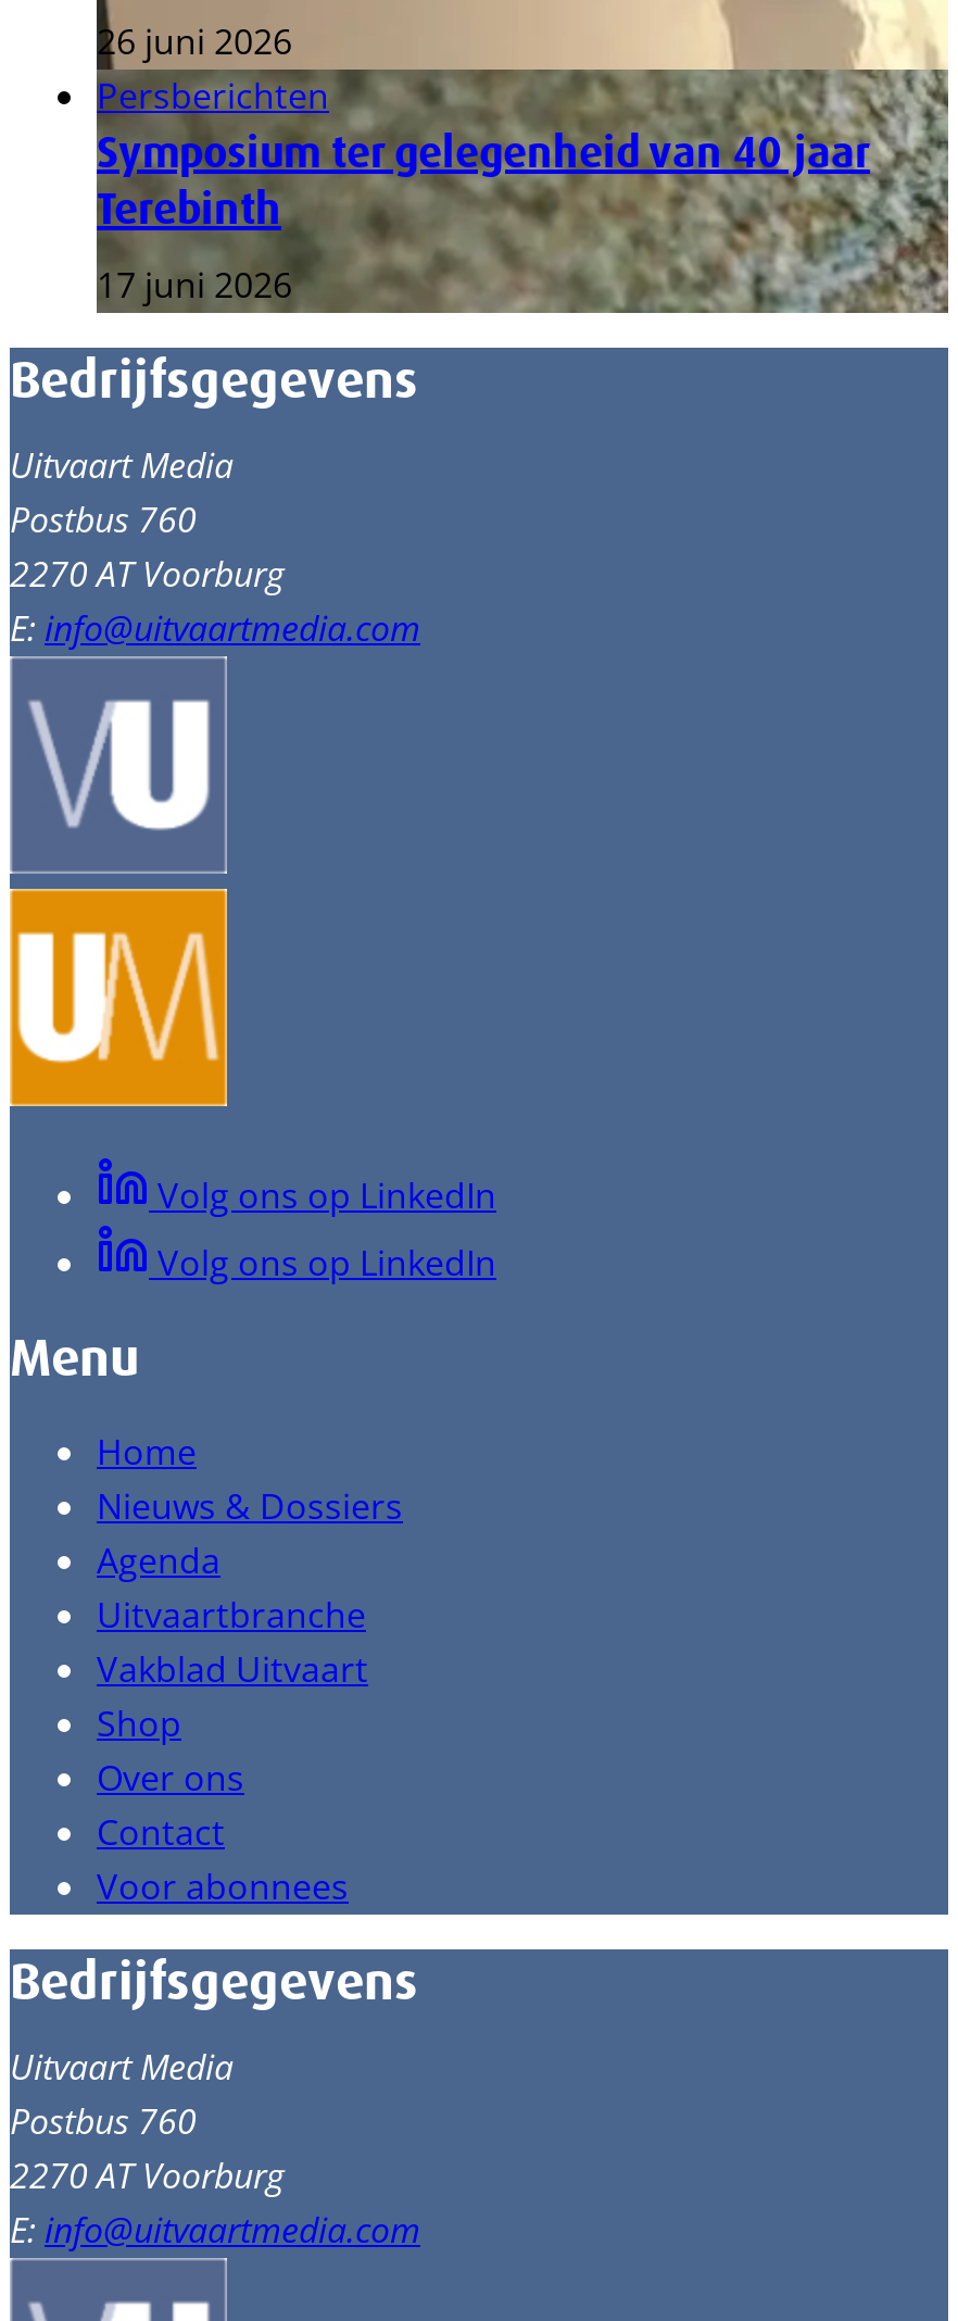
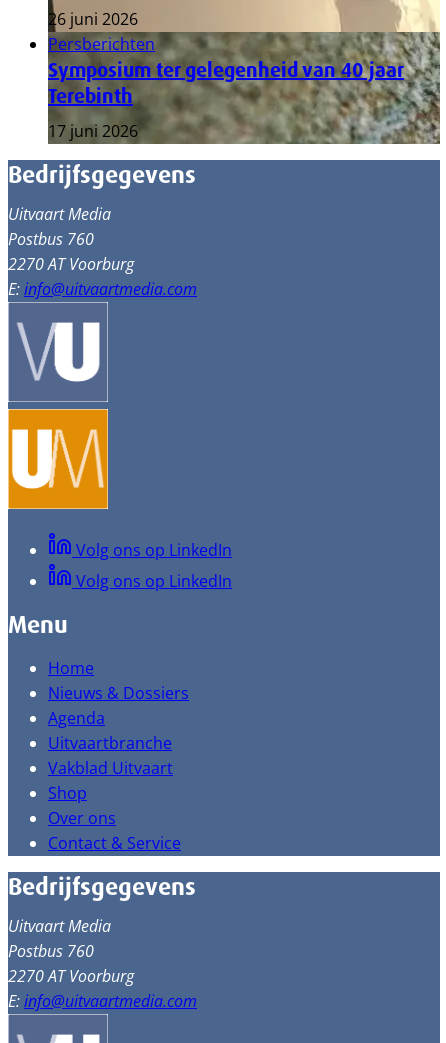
- Contact
- Voor abonnees
+ Contact & Service
